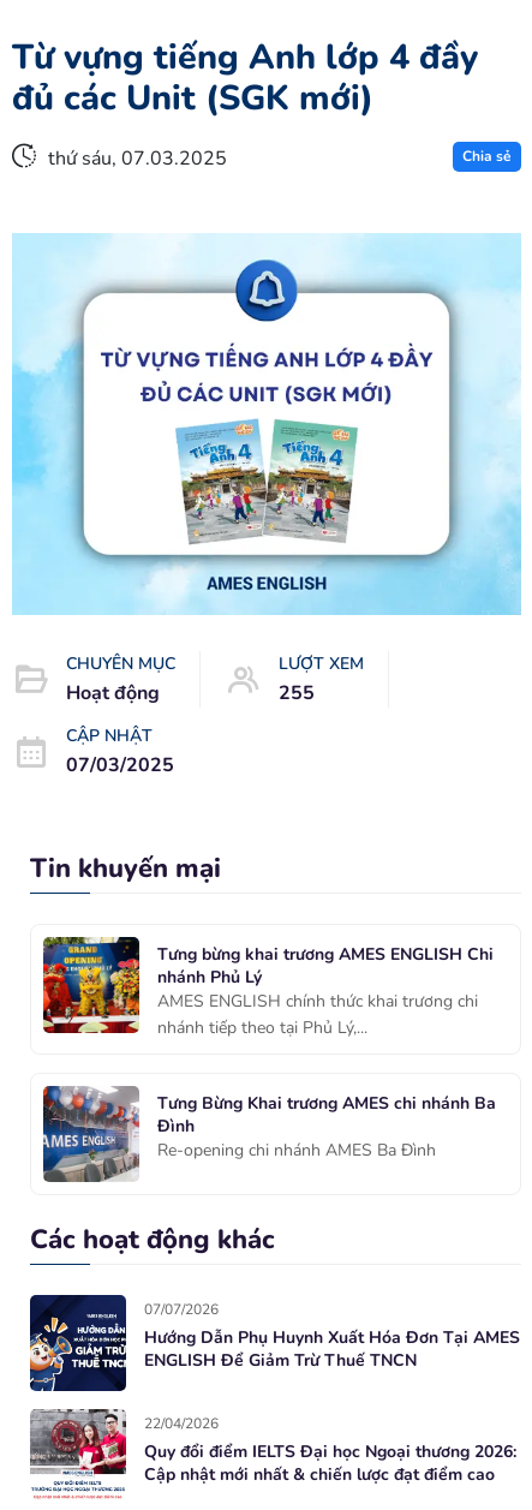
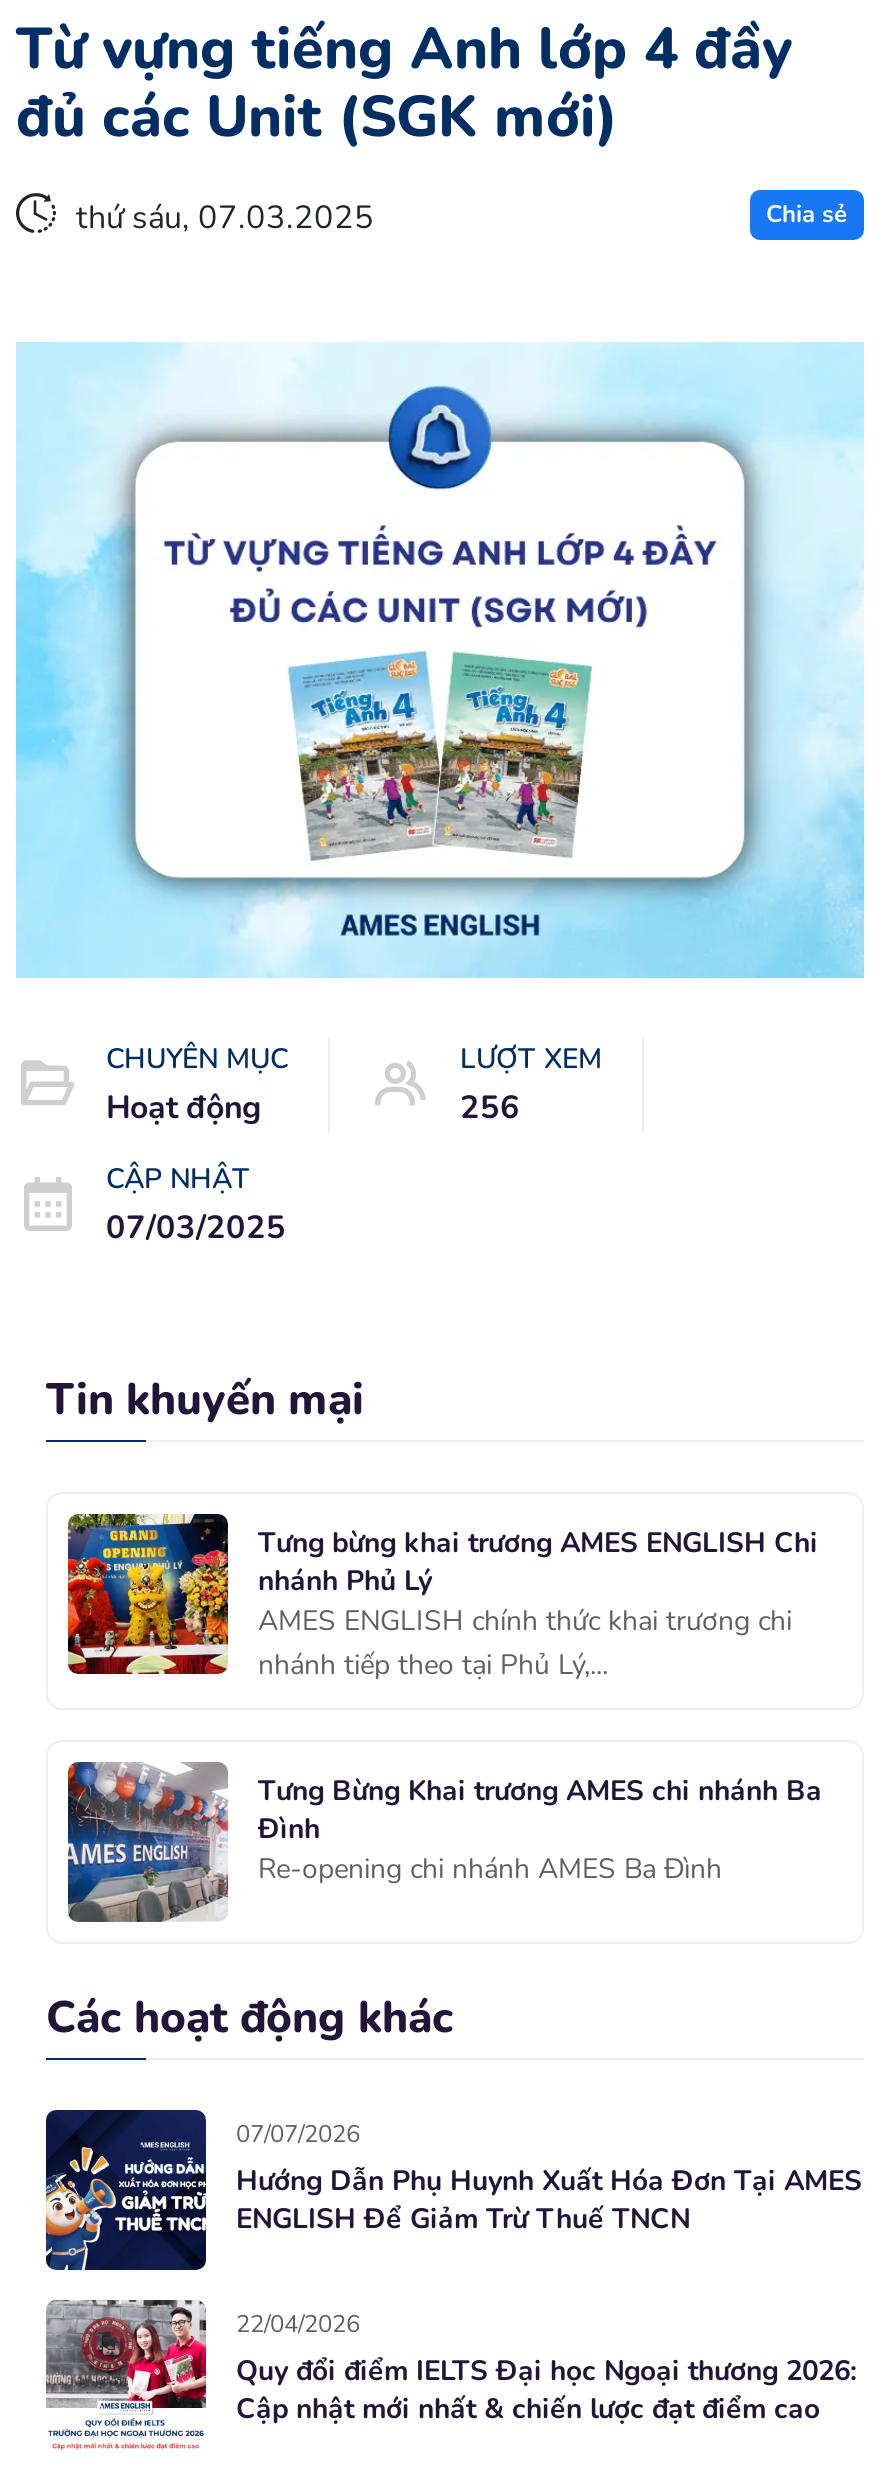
- 255
+ 256
